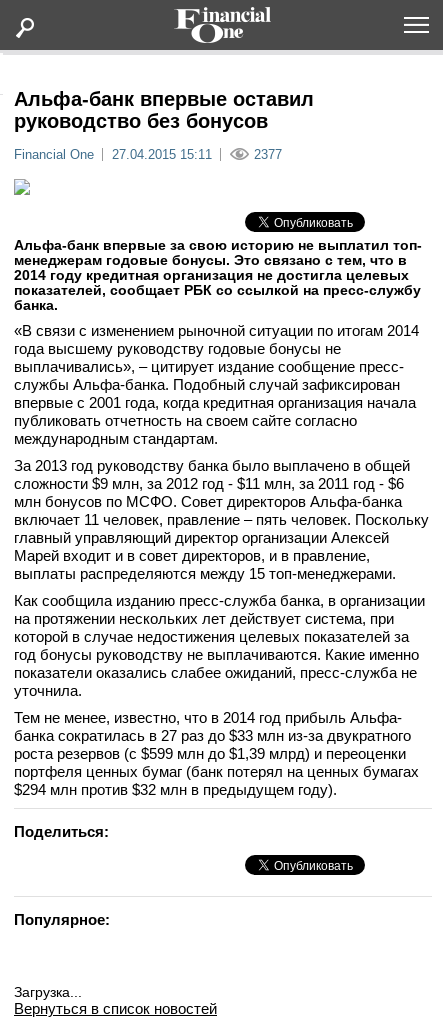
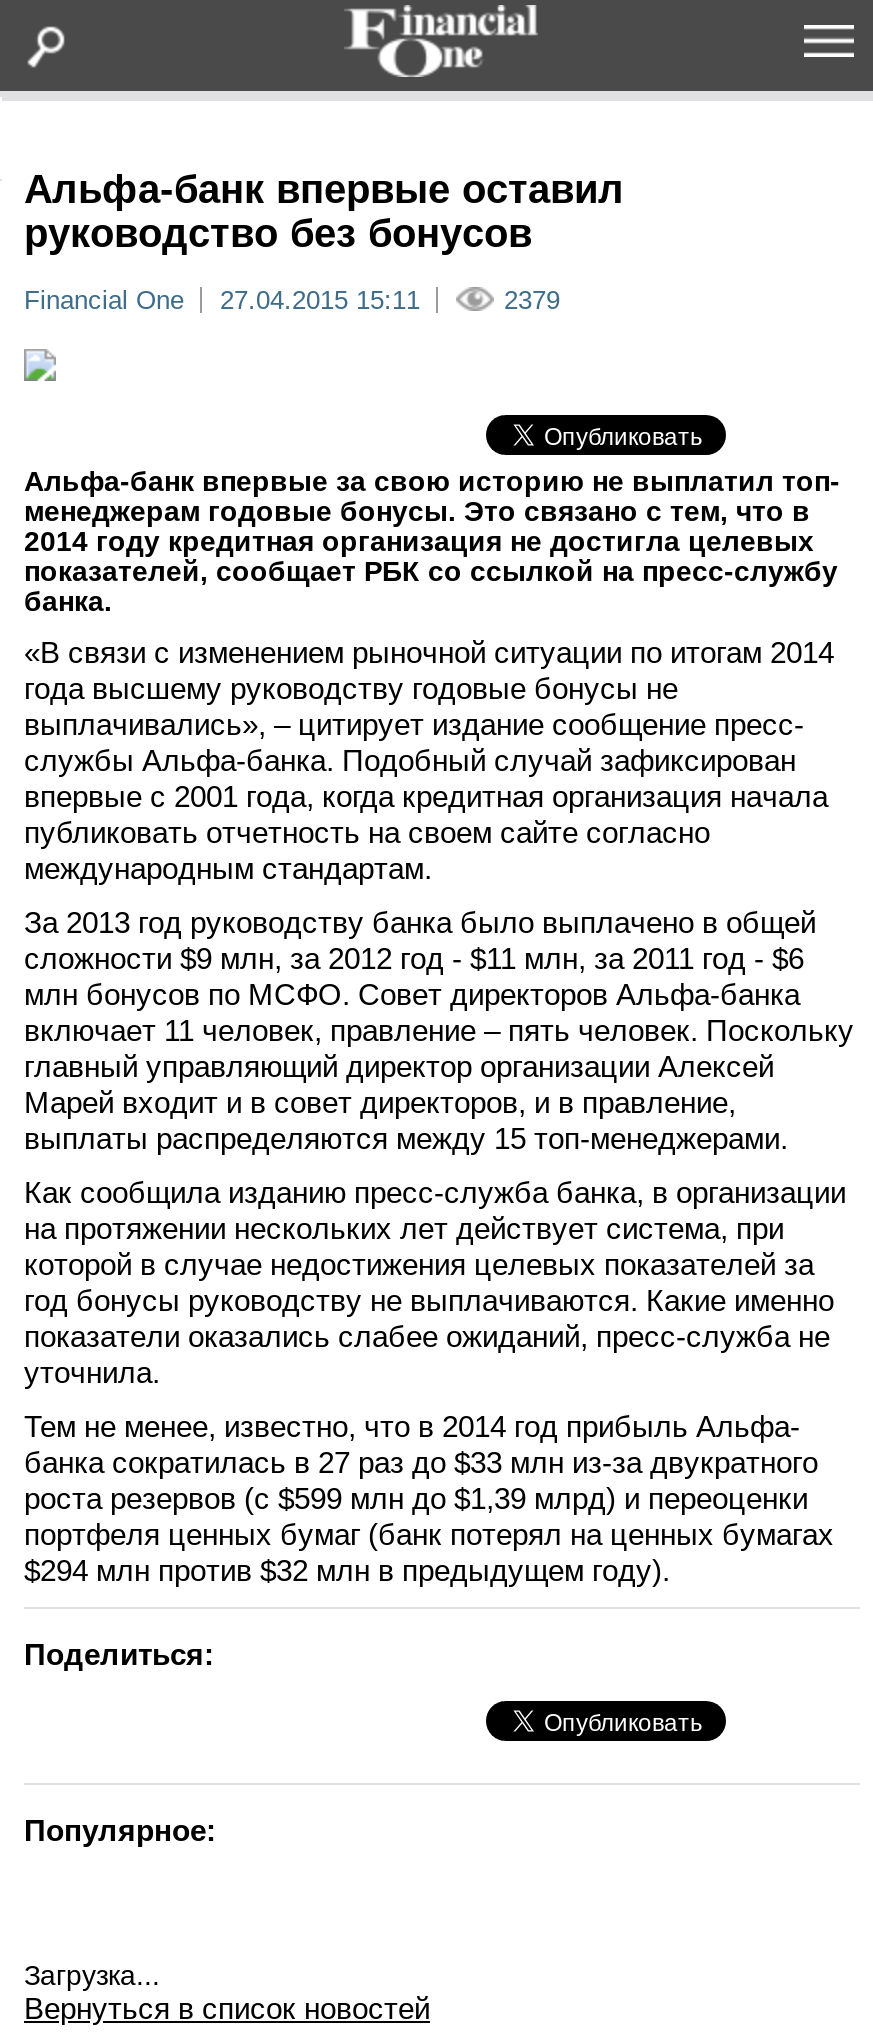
- 2377
+ 2379
